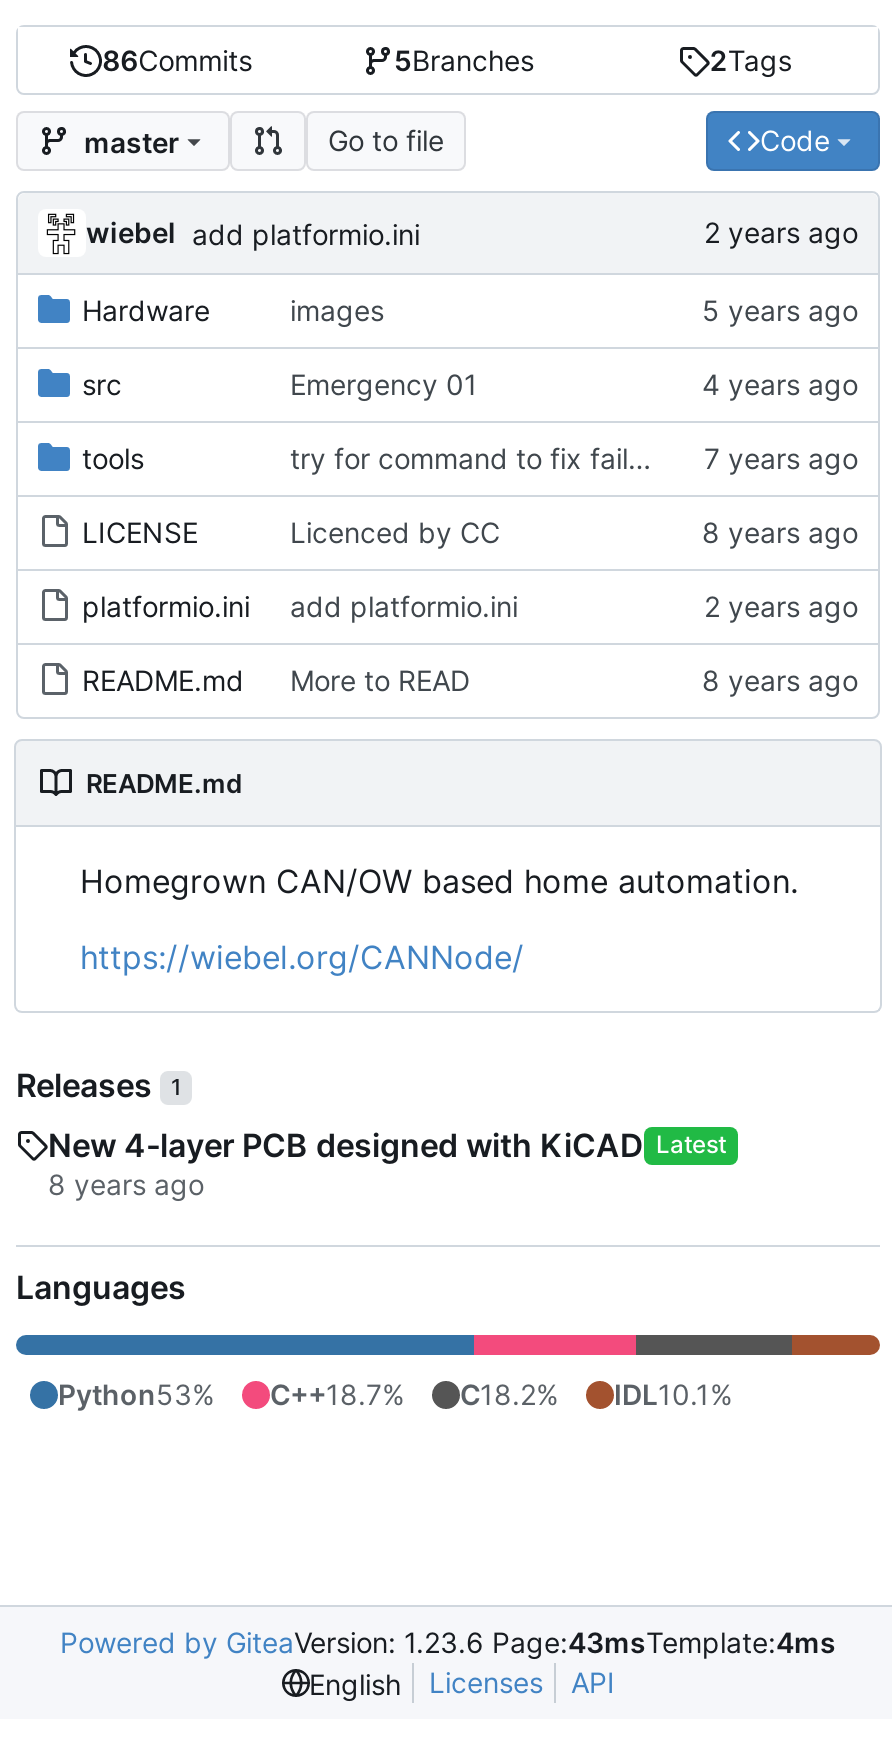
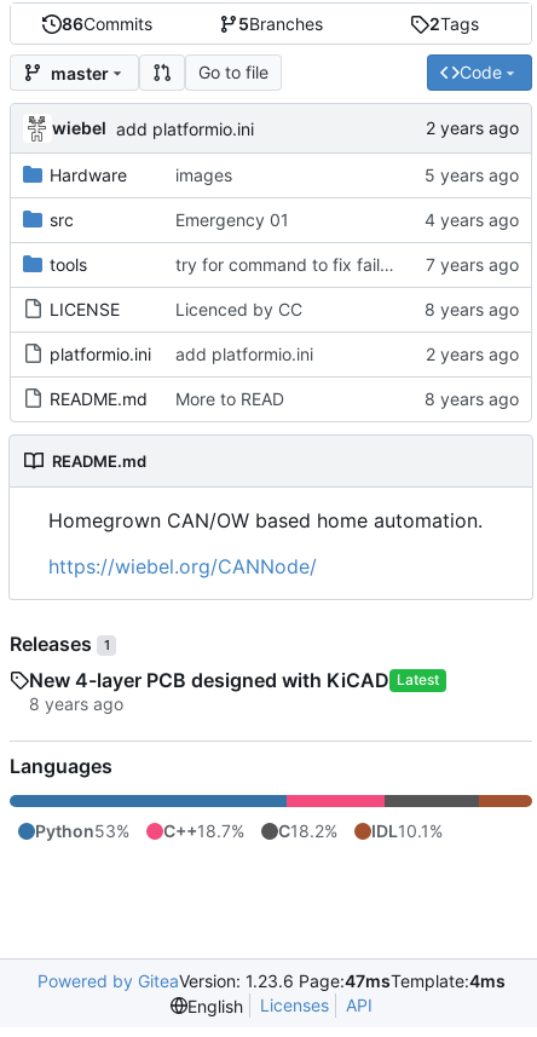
- Powered by GiteaVersion: 1.23.6 Page:43msTemplate:4ms
+ Powered by GiteaVersion: 1.23.6 Page:47msTemplate:4ms
